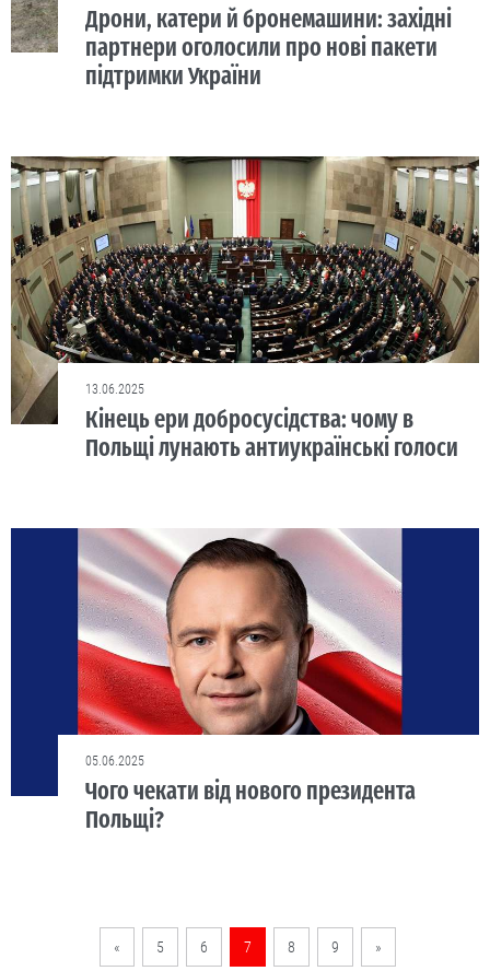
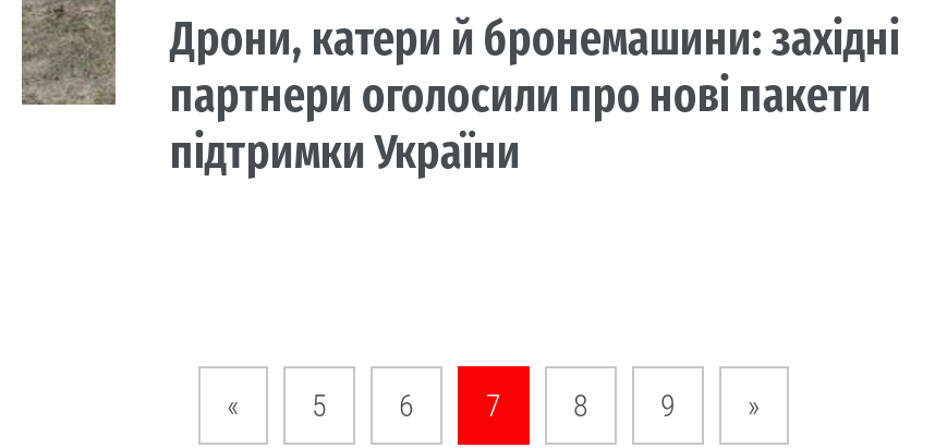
- [image]
- 13.06.2025
- Кінець ери добросусідства: чому в
- Польщі лунають антиукраїнські голоси

- [image]
- 05.06.2025
- Чого чекати від нового президента
- Польщі?
